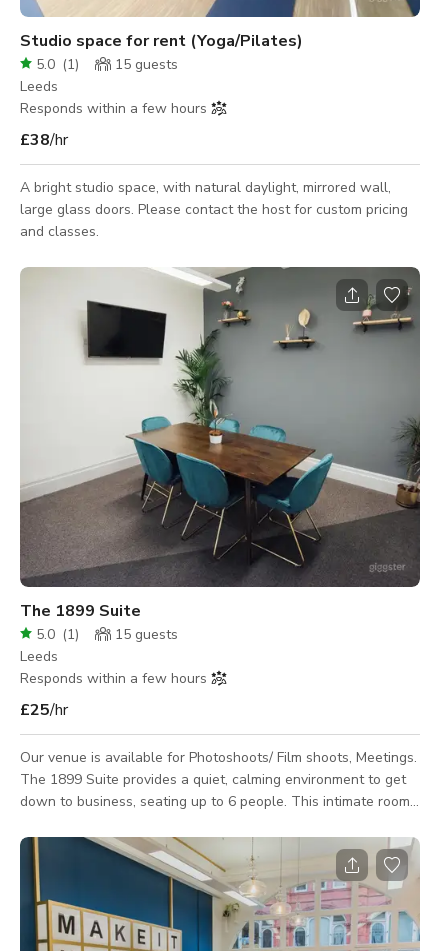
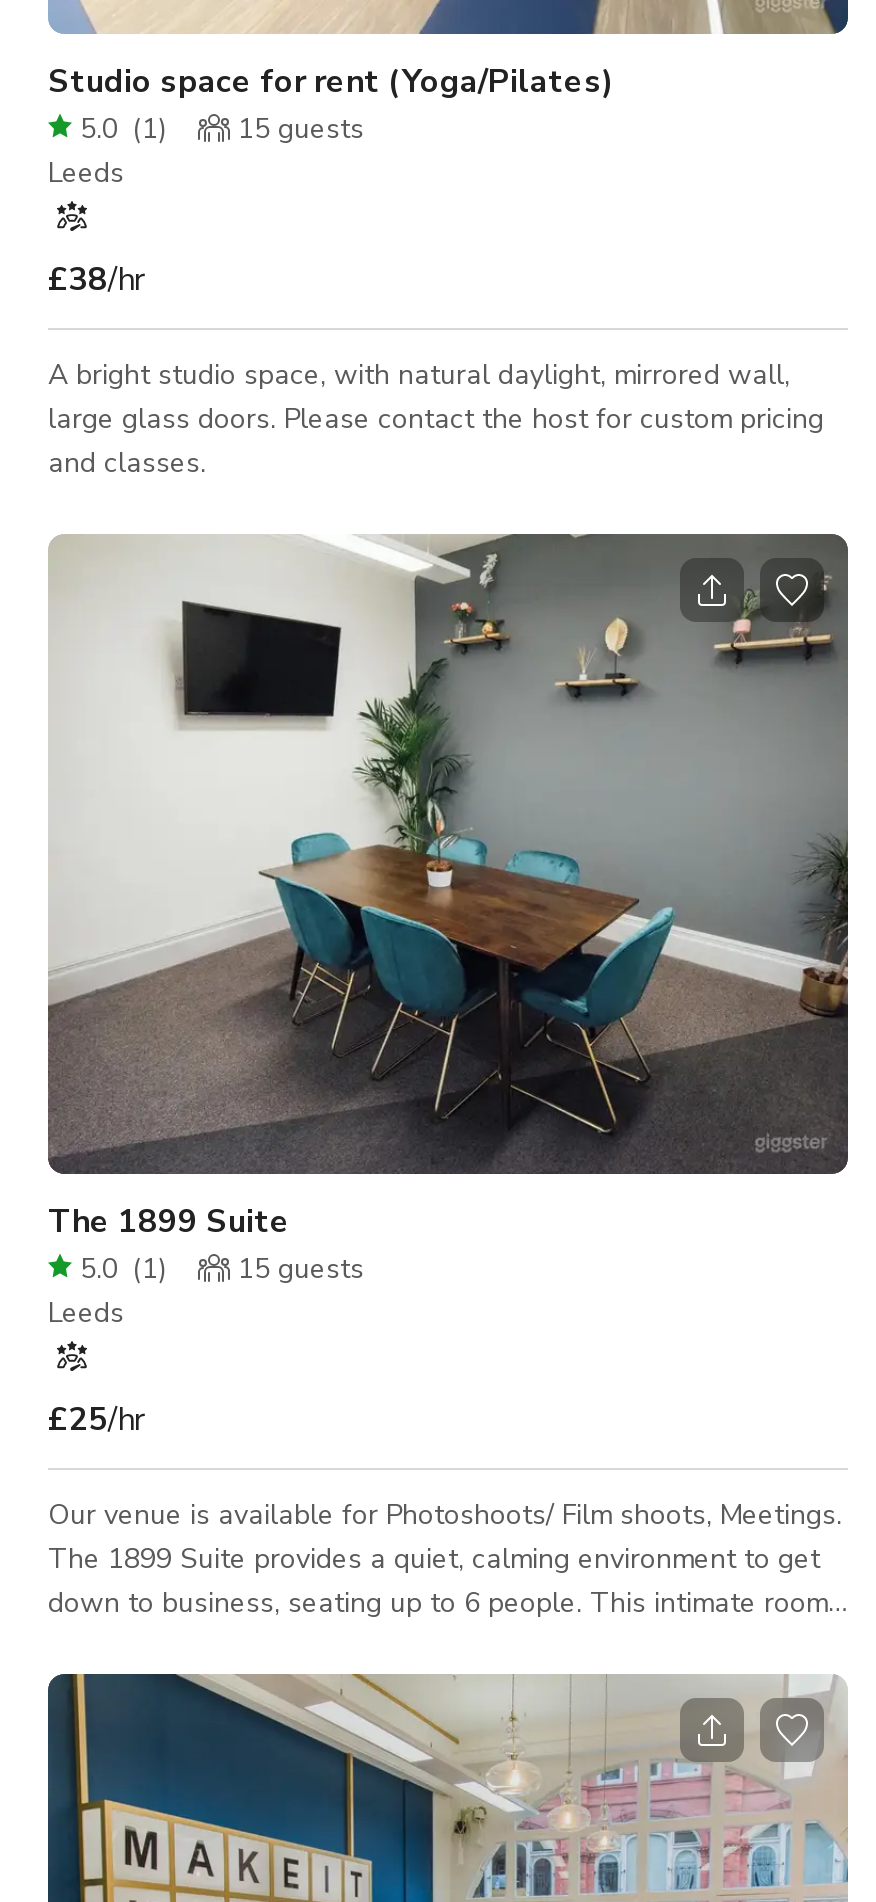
- Responds within a few hours

- Responds within a few hours
